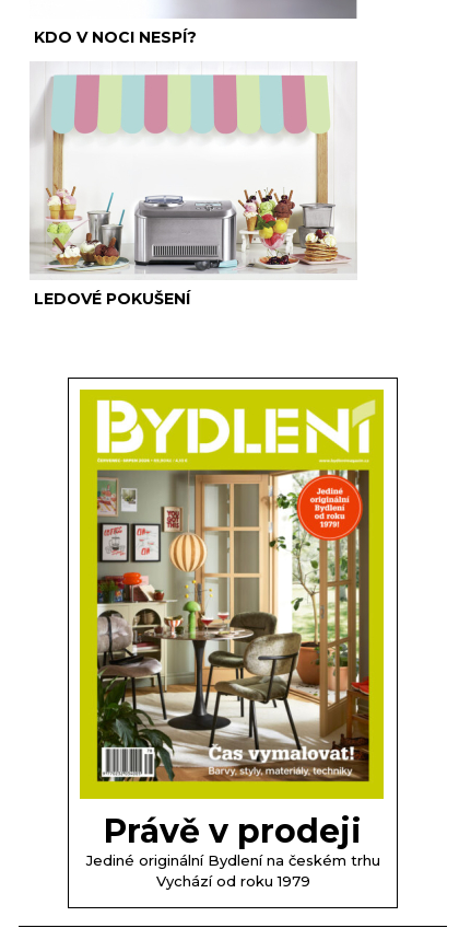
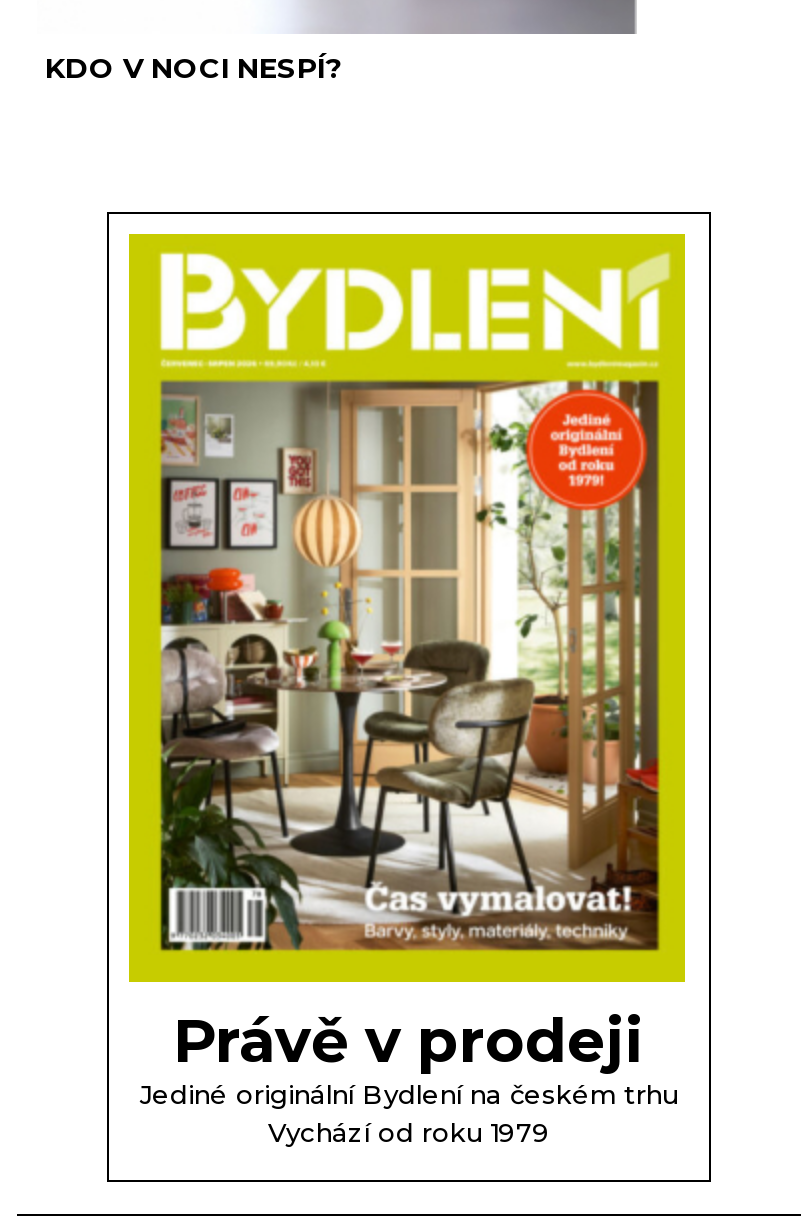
- [image]
- LEDOVÉ POKUŠENÍ
